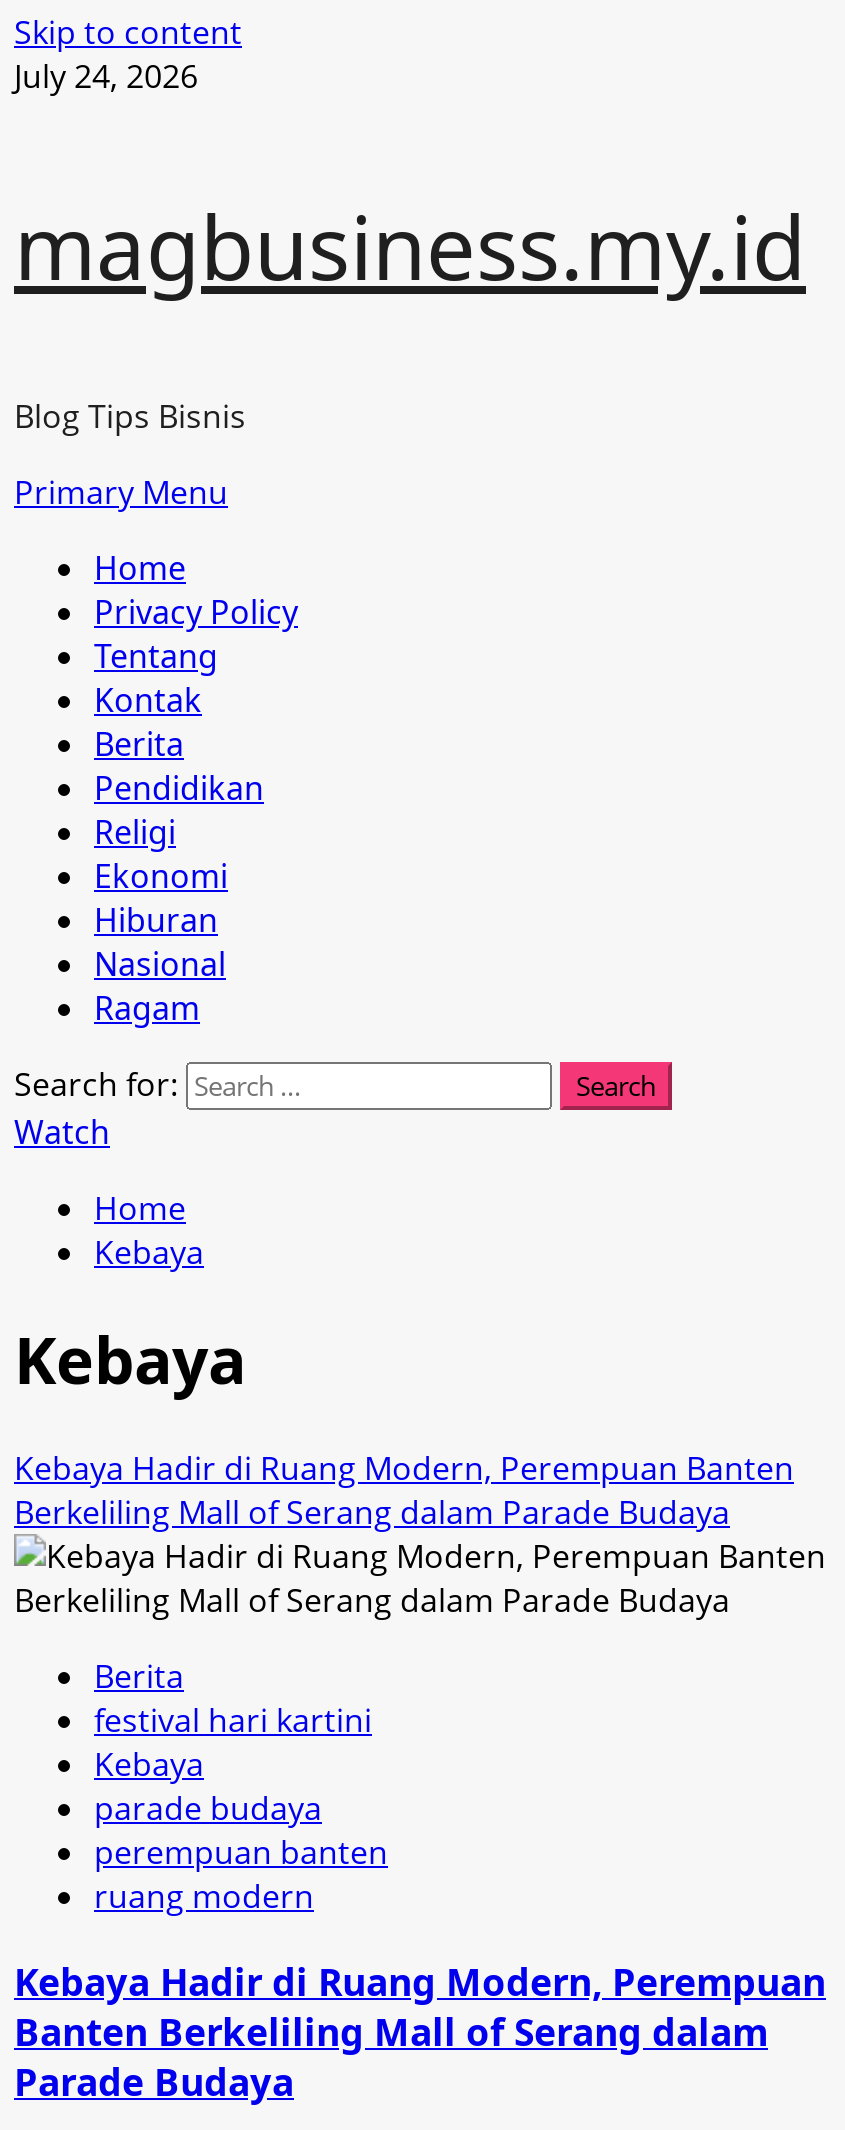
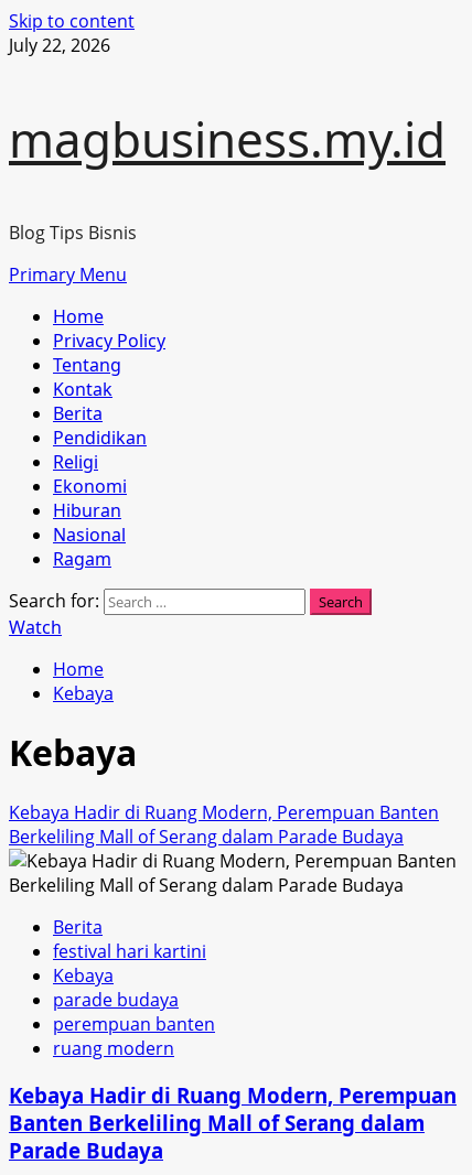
- July 24, 2026
+ July 22, 2026
